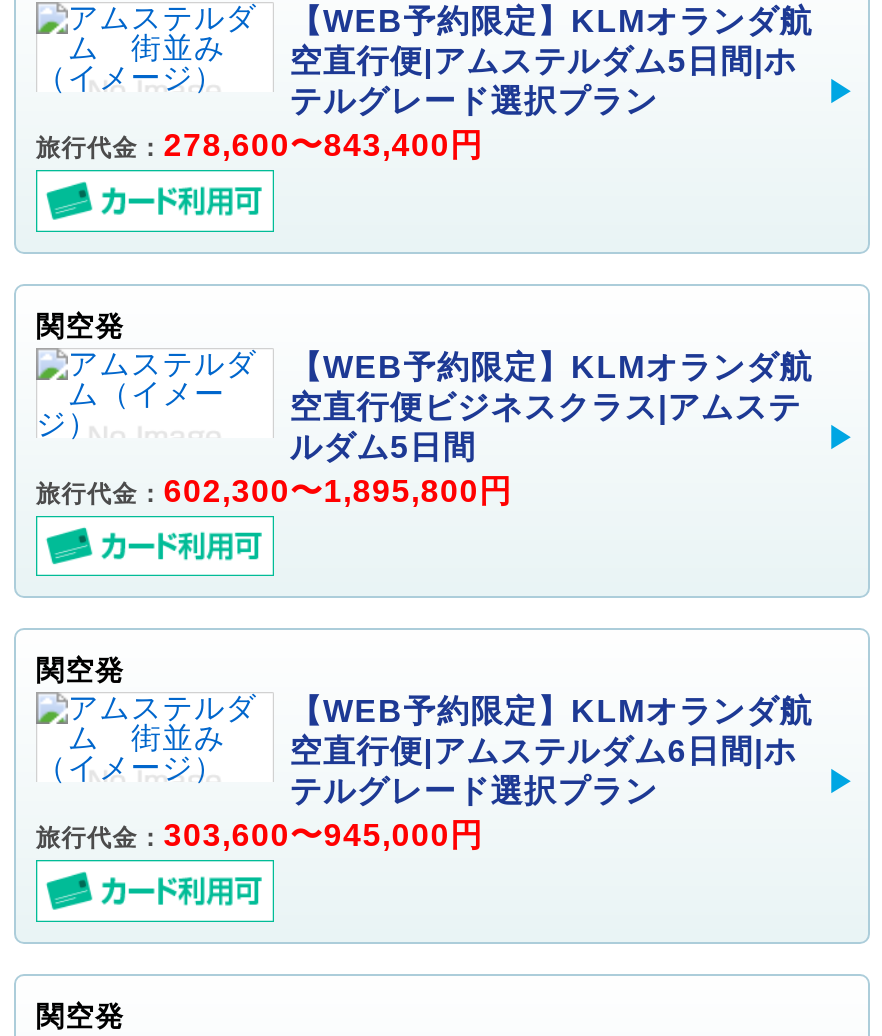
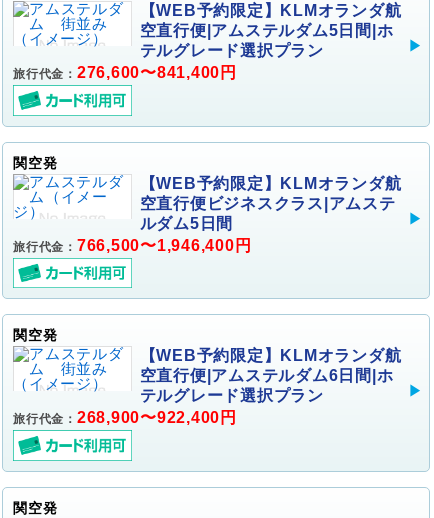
- 旅行代金：278,600〜843,400円
+ 旅行代金：276,600〜841,400円

- 旅行代金：602,300〜1,895,800円
+ 旅行代金：766,500〜1,946,400円

- 旅行代金：303,600〜945,000円
+ 旅行代金：268,900〜922,400円
